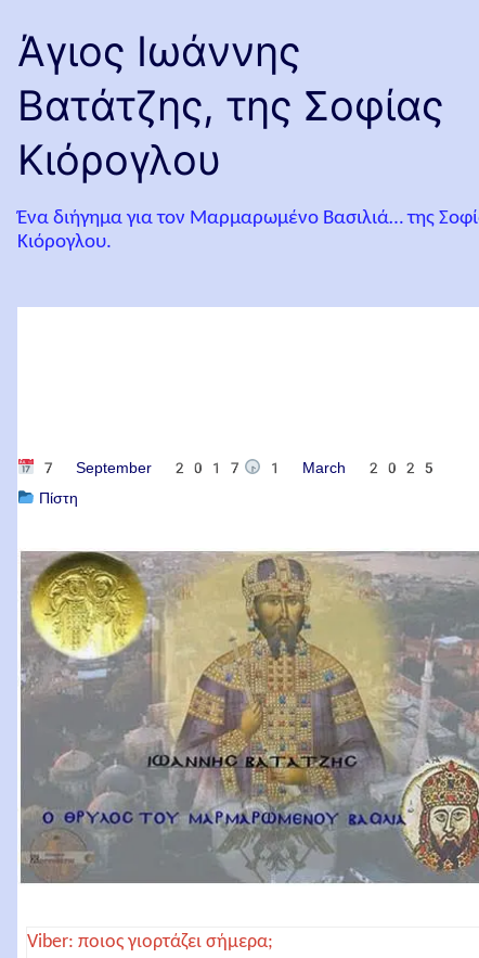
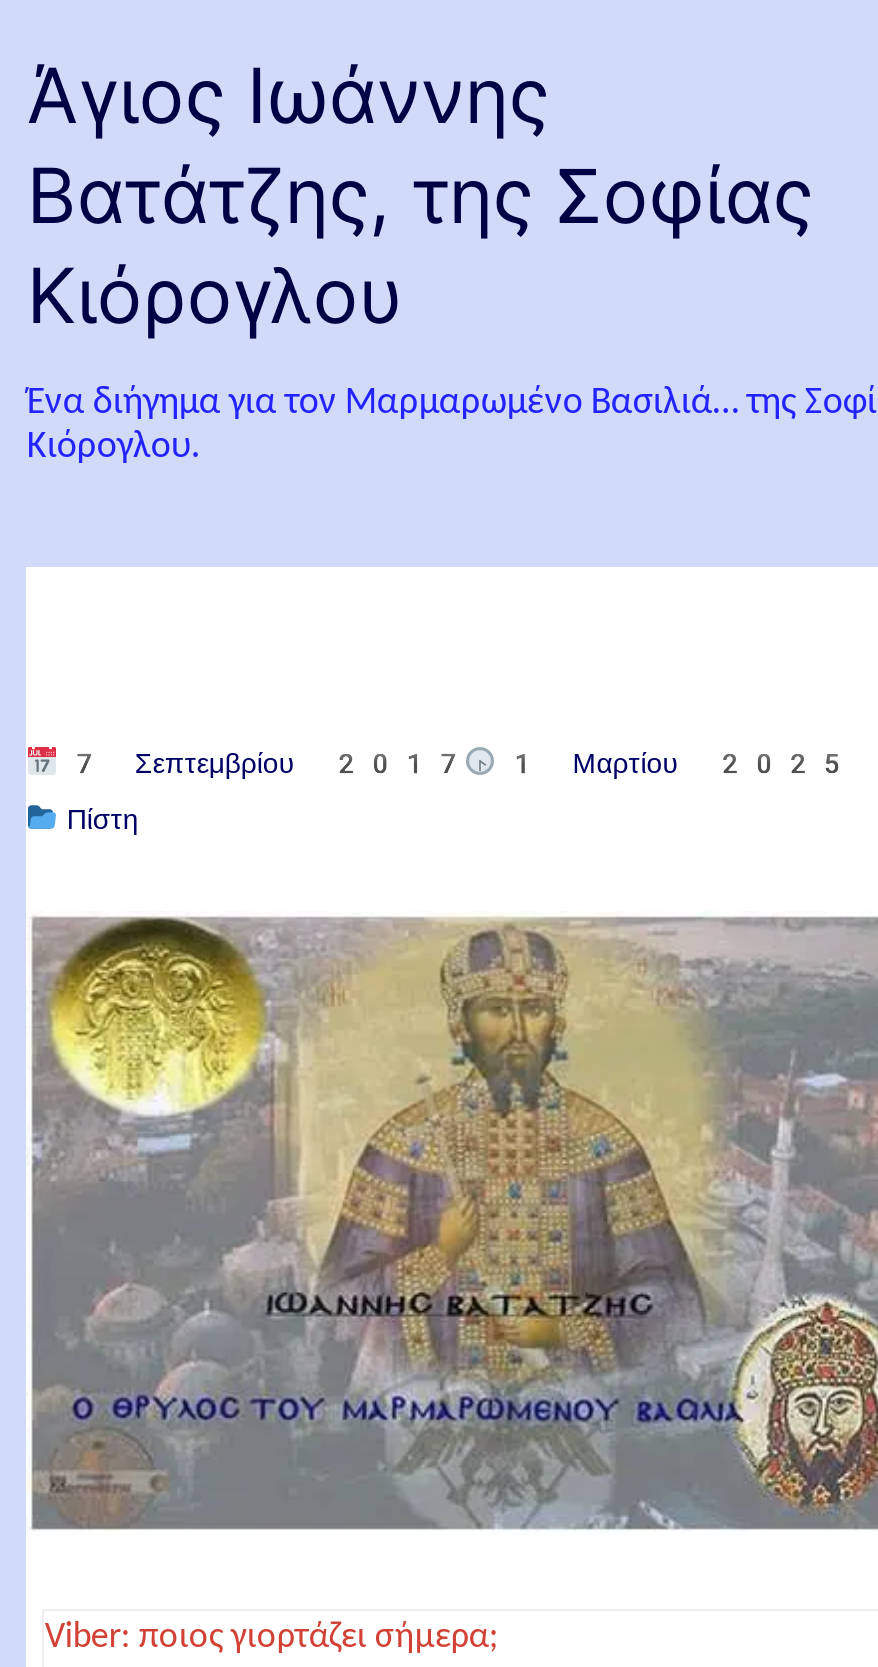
- 7 September 2017
- 1 March 2025
+ 7 Σεπτεμβρίου 2017
+ 1 Μαρτίου 2025
